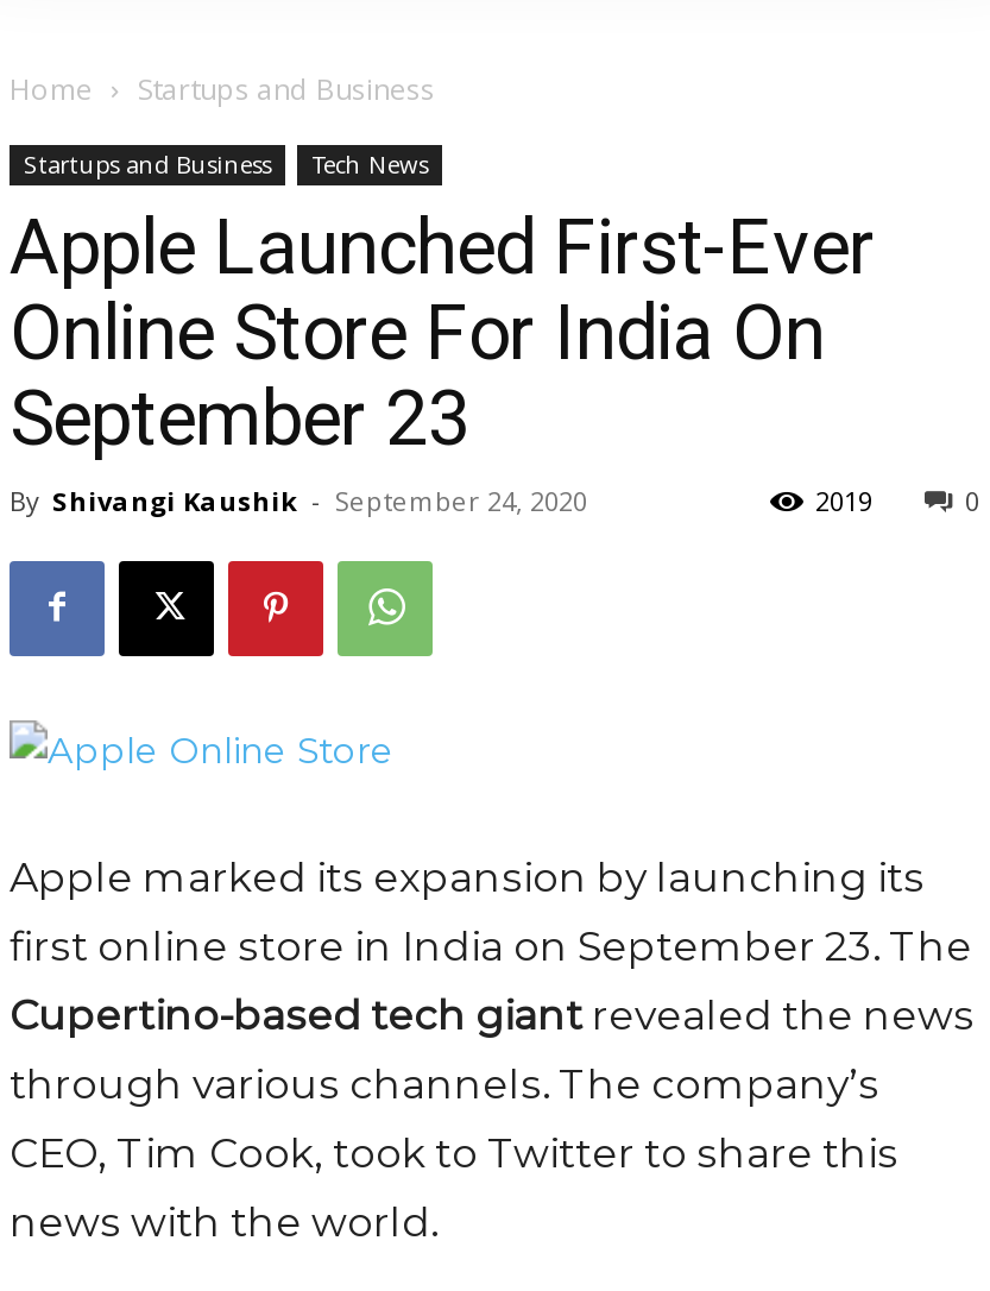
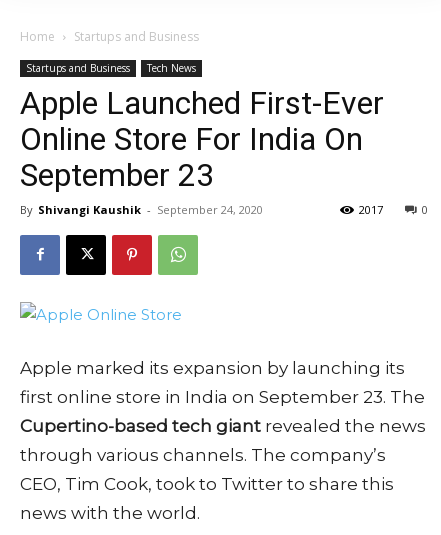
- 2019
+ 2017
